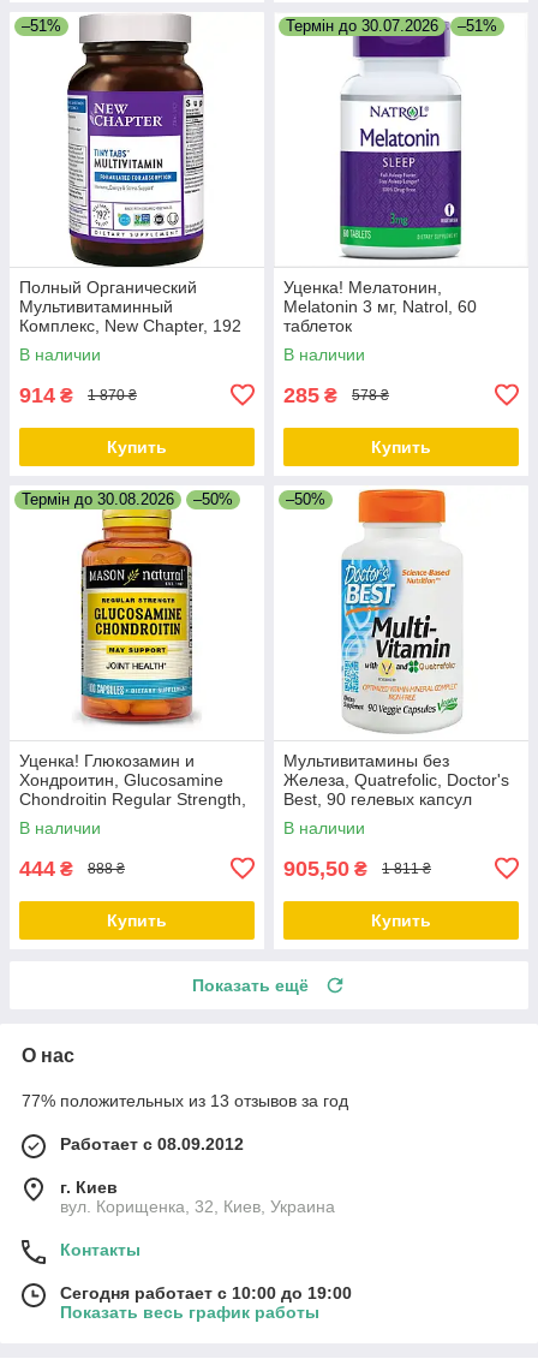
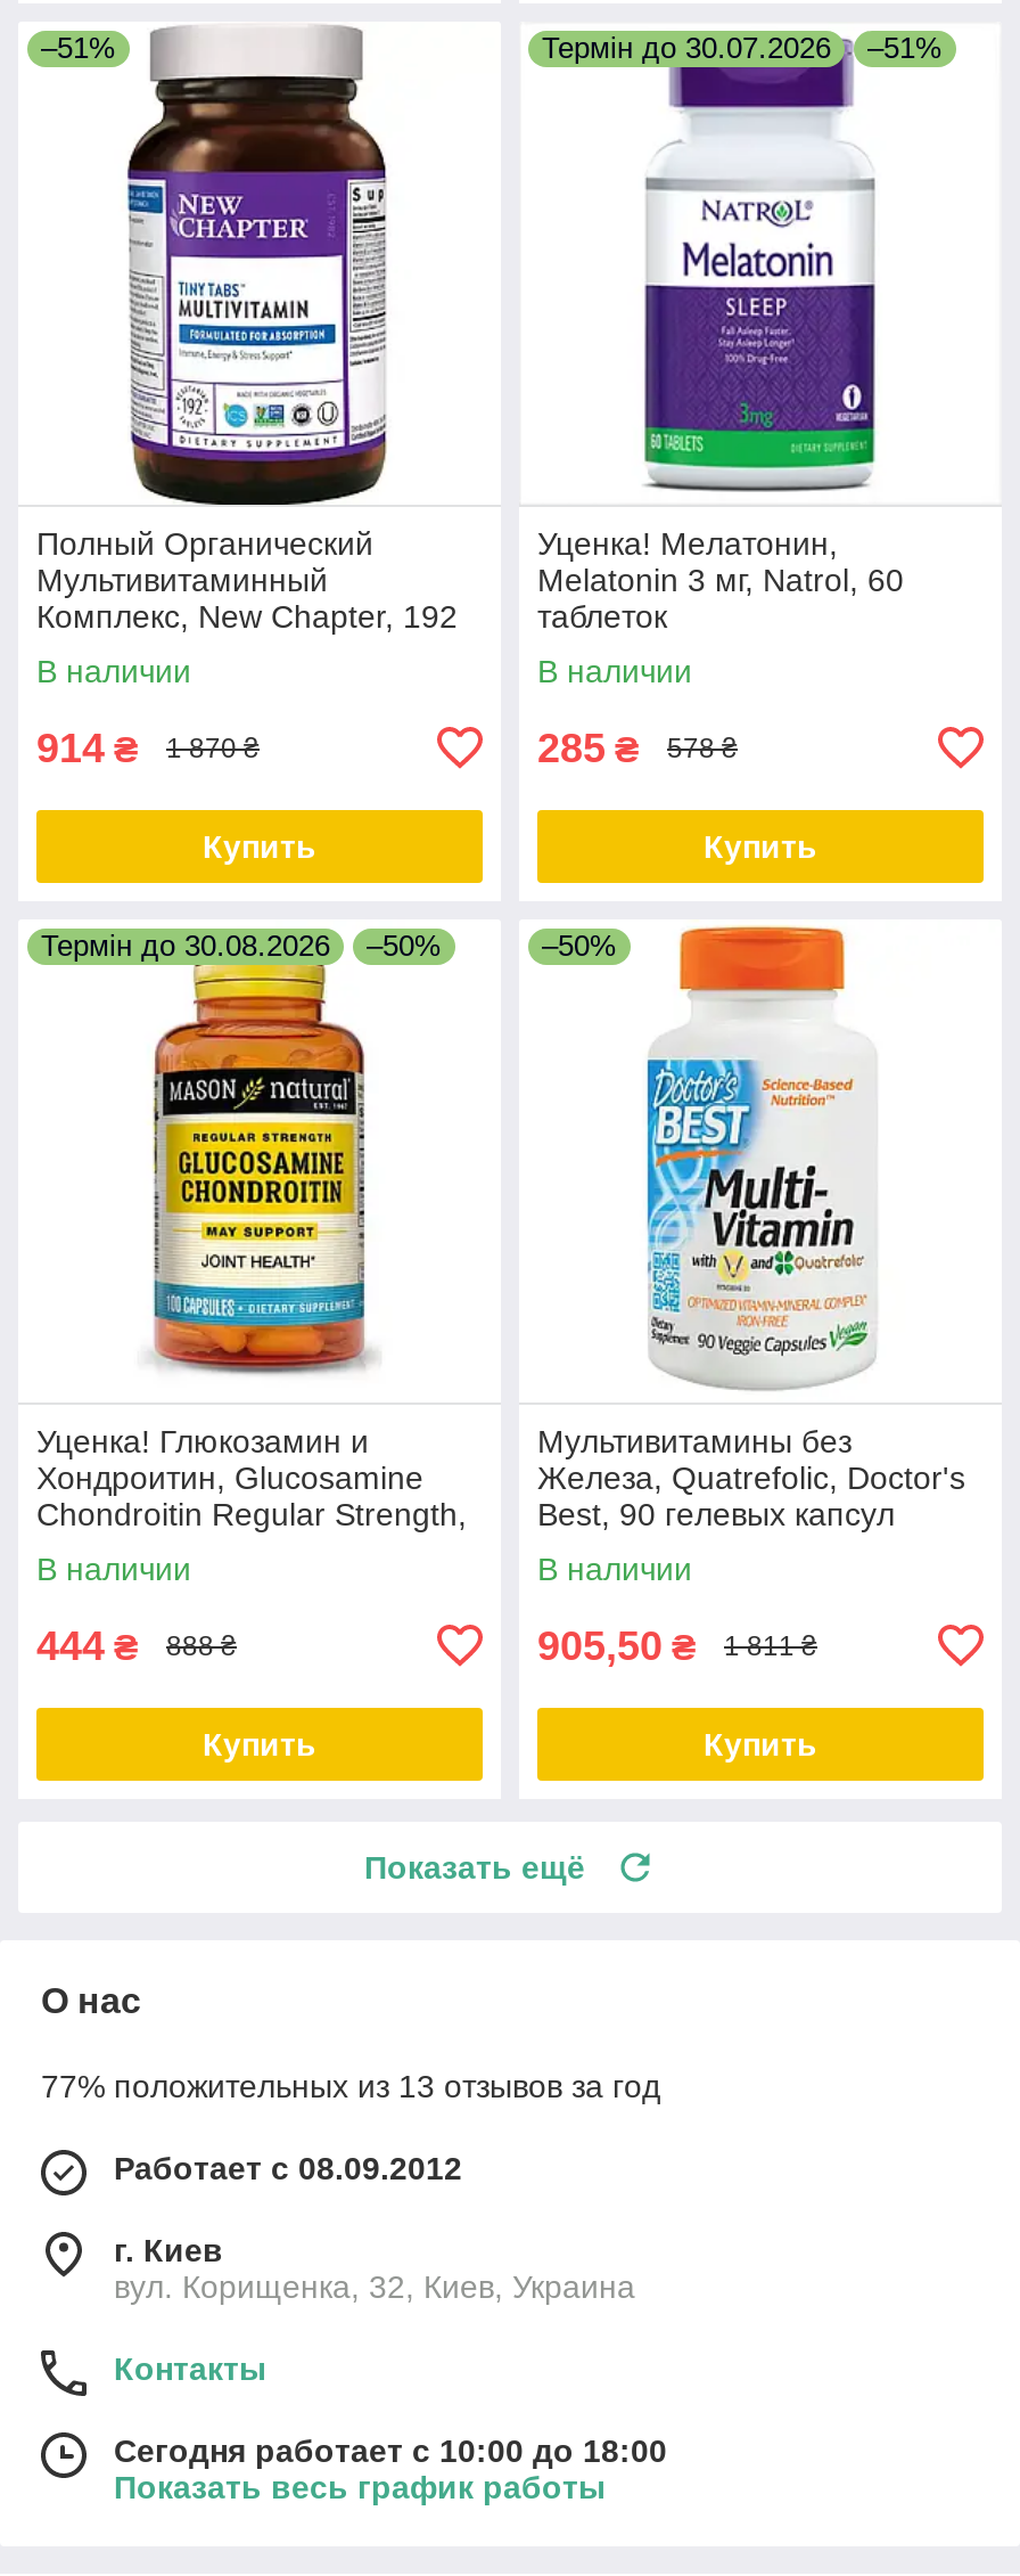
- Сегодня работает с 10:00 до 19:00
+ Сегодня работает с 10:00 до 18:00
